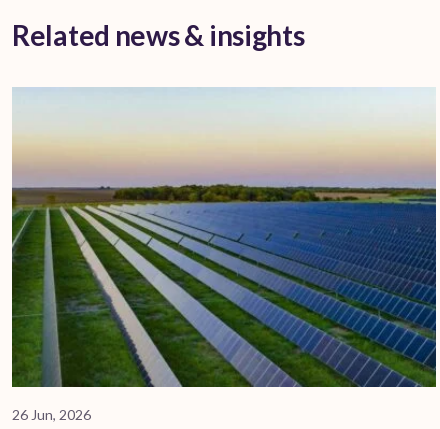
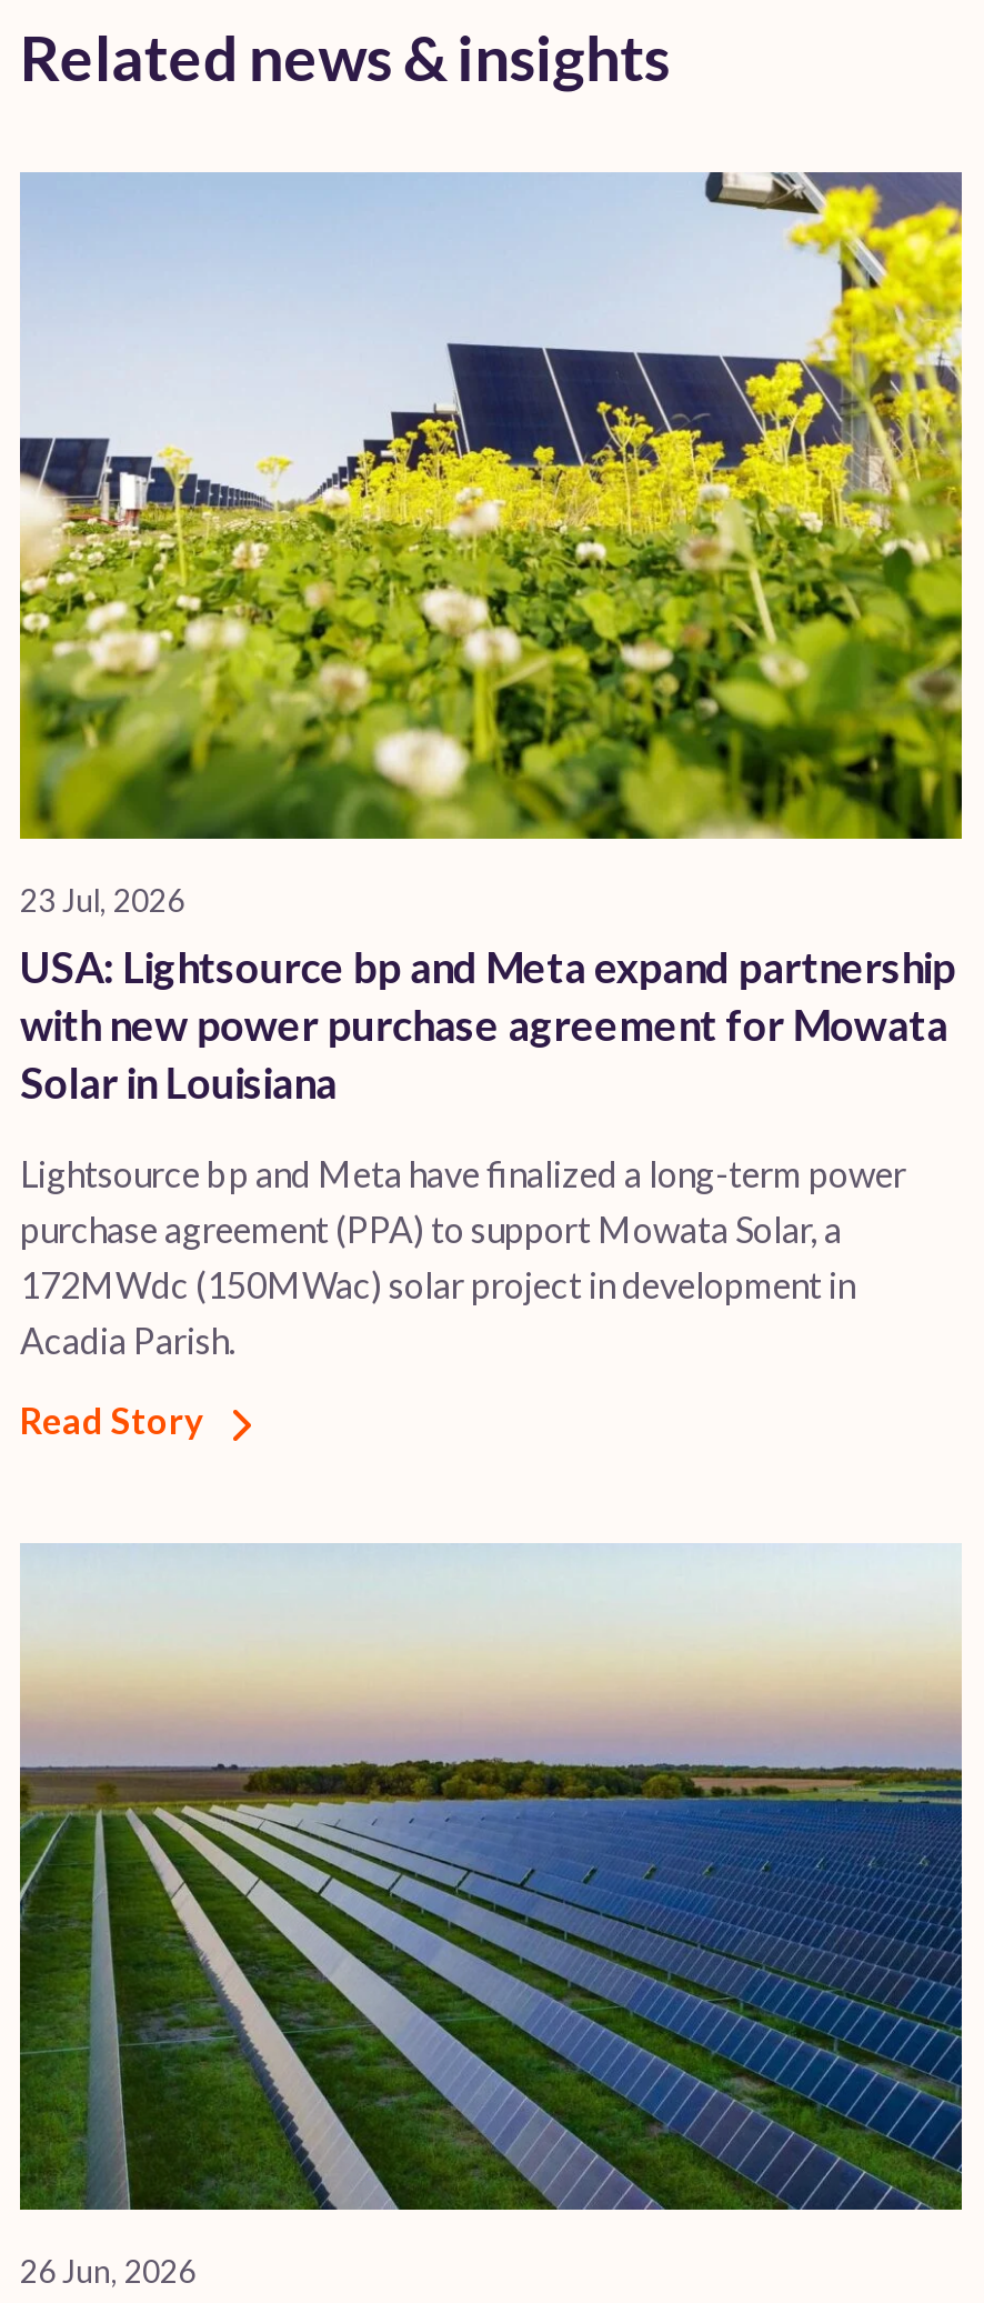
+ [image]
+ 23 Jul, 2026
+ USA: Lightsource bp and Meta expand partnership
+ with new power purchase agreement for Mowata
+ Solar in Louisiana
+ Lightsource bp and Meta have finalized a long-term power
+ purchase agreement (PPA) to support Mowata Solar, a
+ 172MWdc (150MWac) solar project in development in
+ Acadia Parish.
+ Read Story
